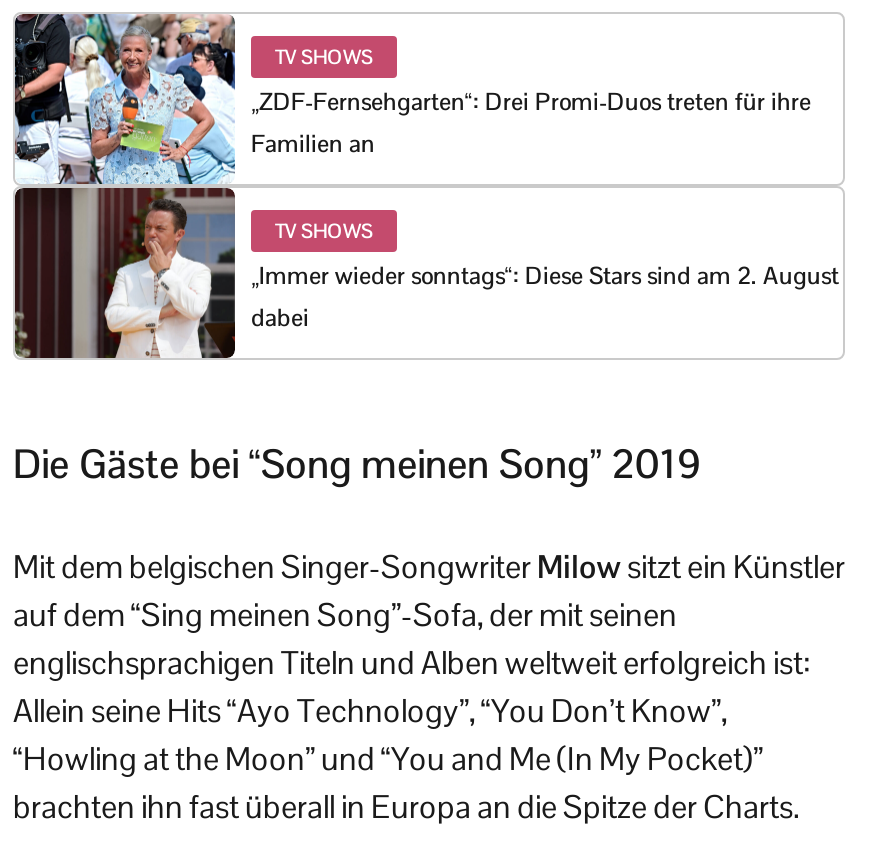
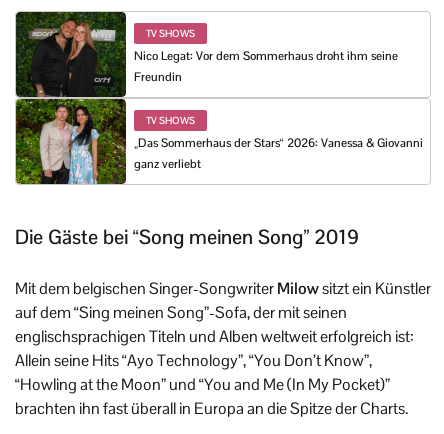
- [image]
- „ZDF-Fernsehgarten“: Drei Promi-Duos treten für ihre
- Familien an
+ [image]
+ Nico Legat: Vor dem Sommerhaus droht ihm seine
+ Freundin

- „Immer wieder sonntags“: Diese Stars sind am 2. August
- dabei
+ „Das Sommerhaus der Stars“ 2026: Vanessa & Giovanni
+ ganz verliebt
